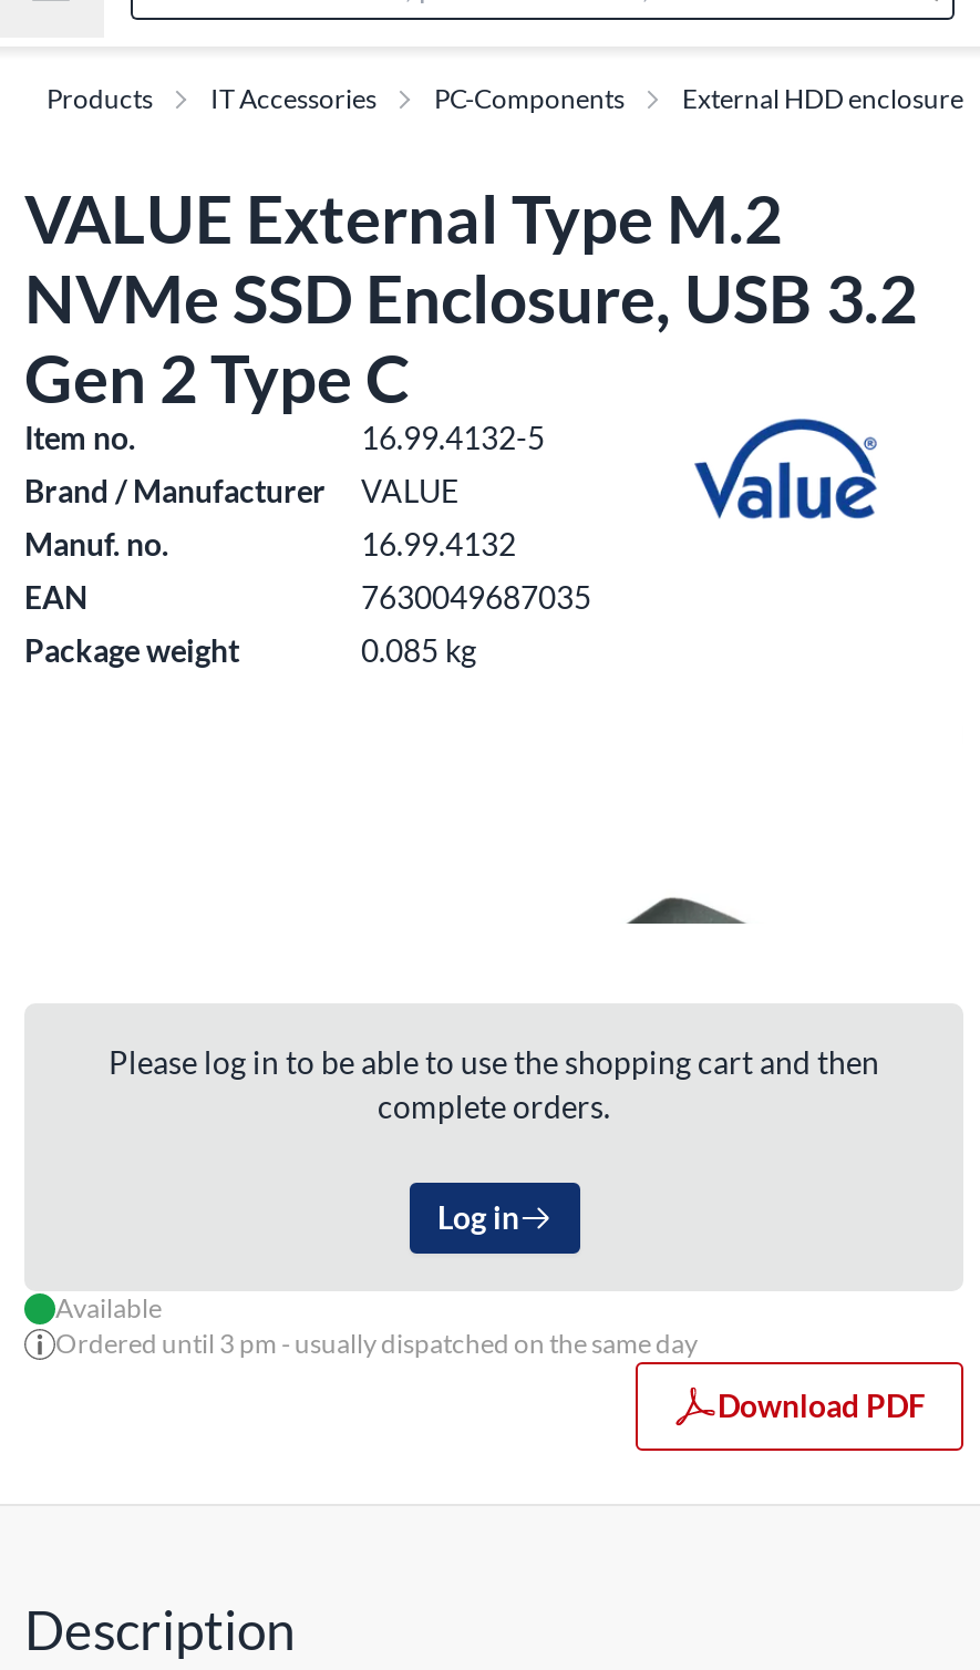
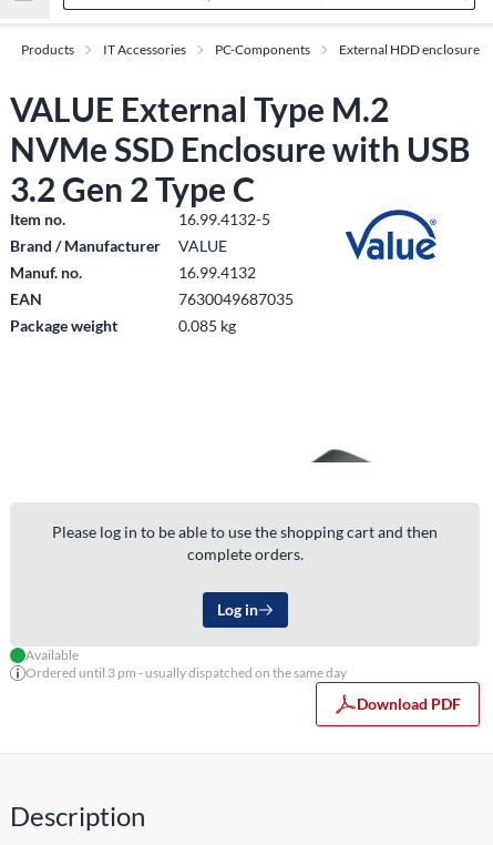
- NVMe SSD Enclosure, USB 3.2
- Gen 2 Type C
+ NVMe SSD Enclosure with USB
+ 3.2 Gen 2 Type C
